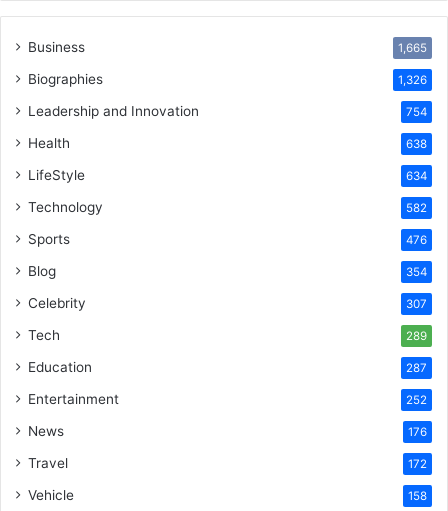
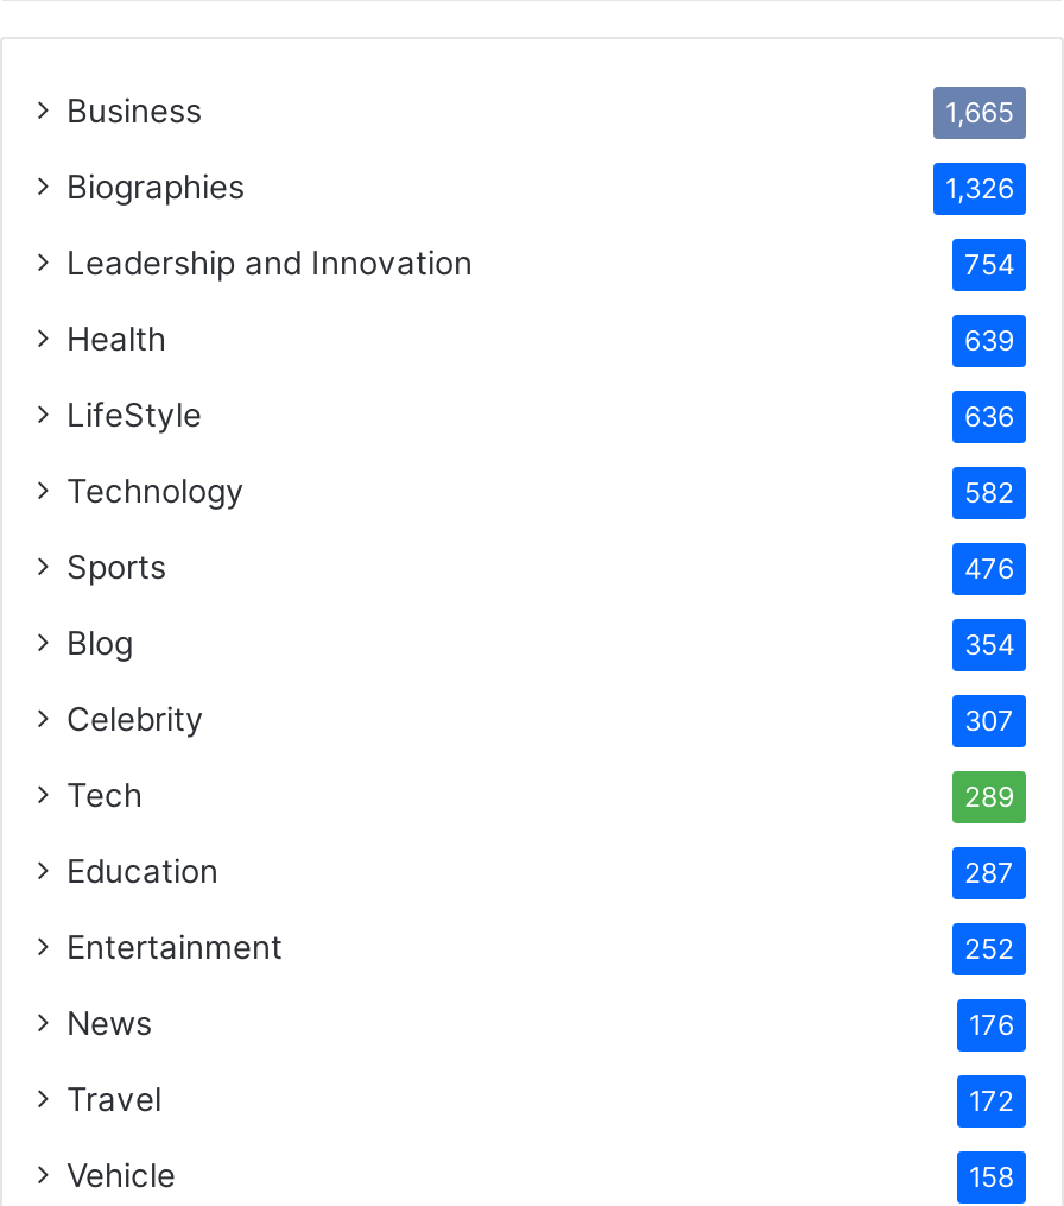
- 638
+ 639

- 634
+ 636
